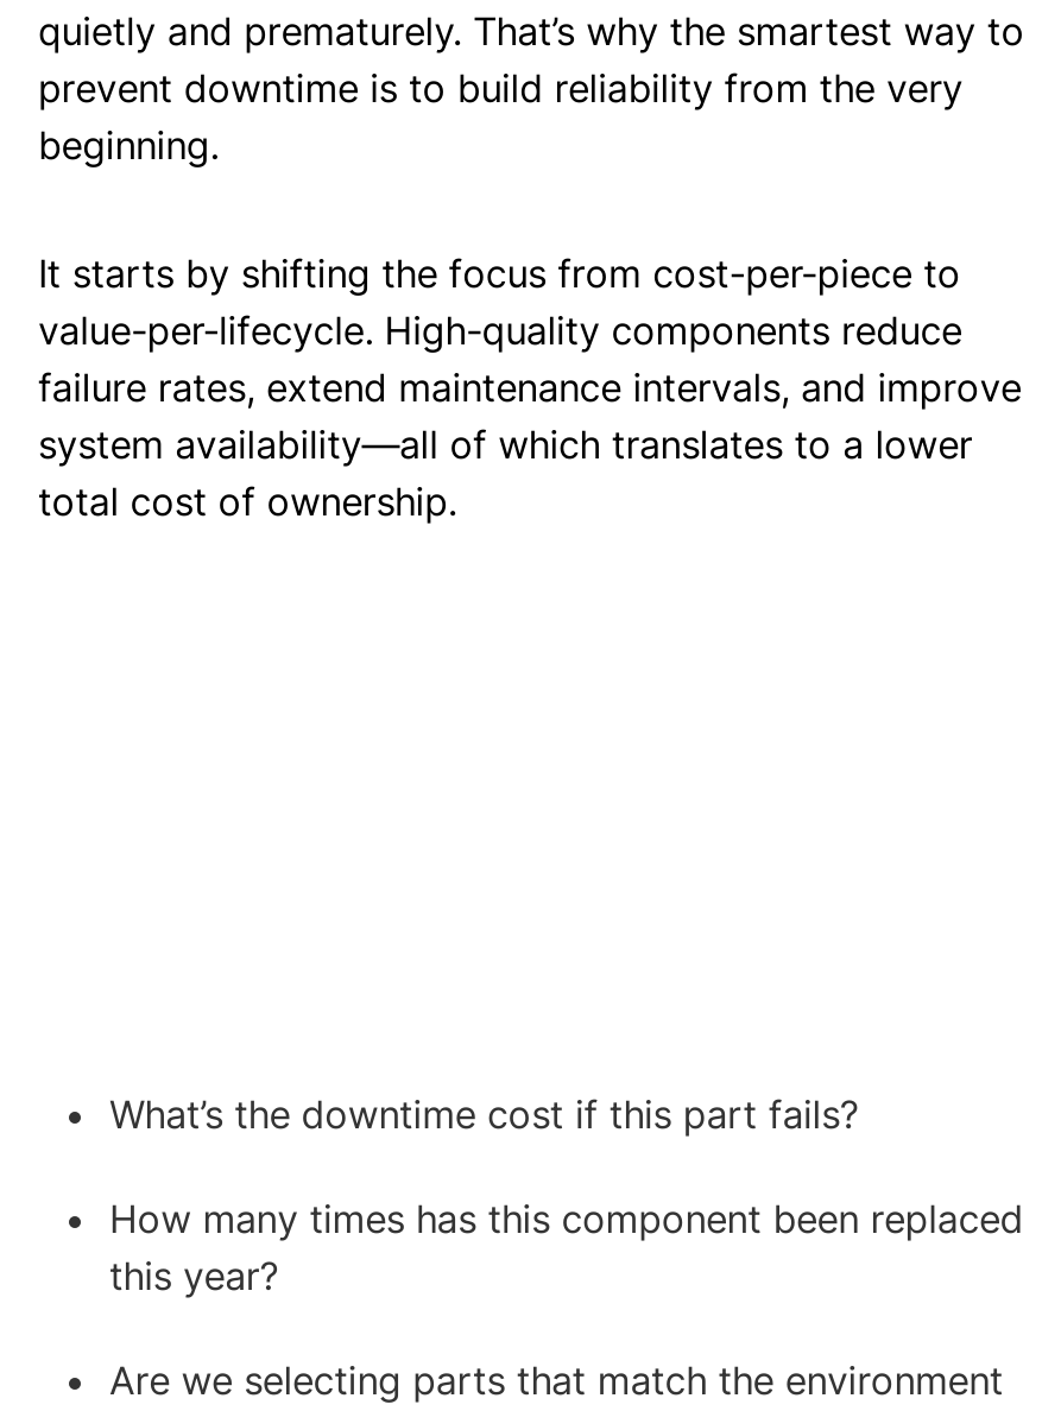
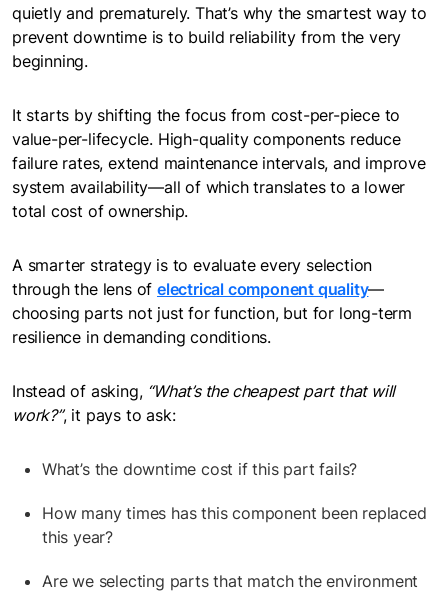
+ A smarter strategy is to evaluate every selection
+ through the lens of electrical component quality—
+ choosing parts not just for function, but for long-term
+ resilience in demanding conditions.
+ Instead of asking, “What’s the cheapest part that will
+ work?”, it pays to ask:
